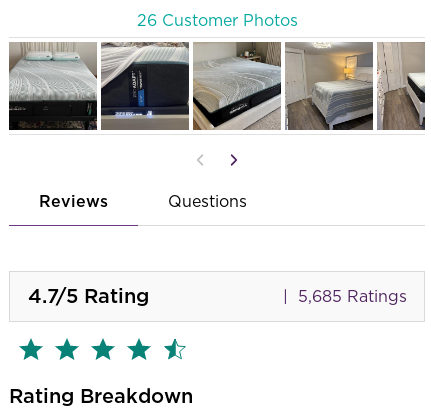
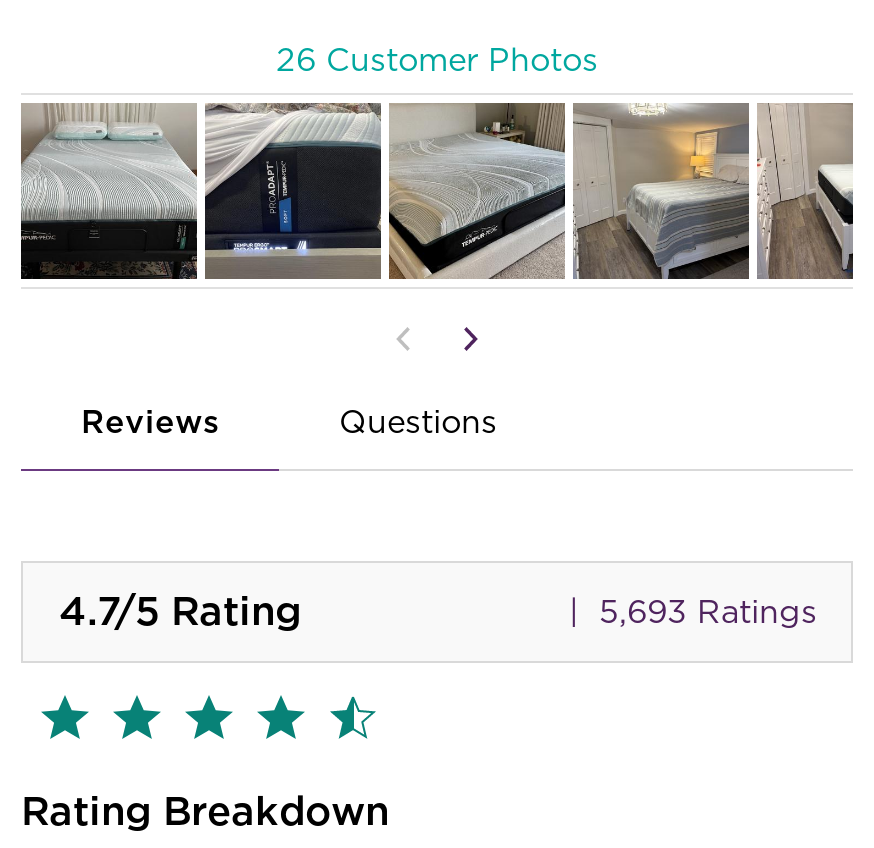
- 5,685 Ratings
+ 5,693 Ratings
